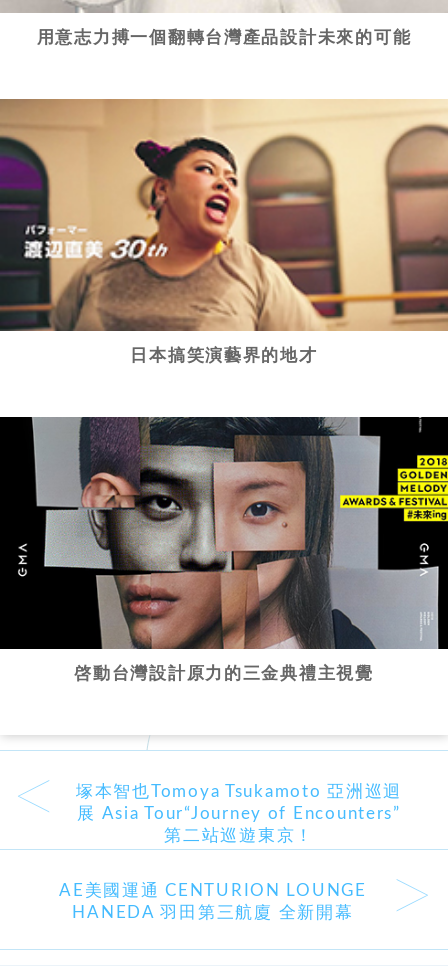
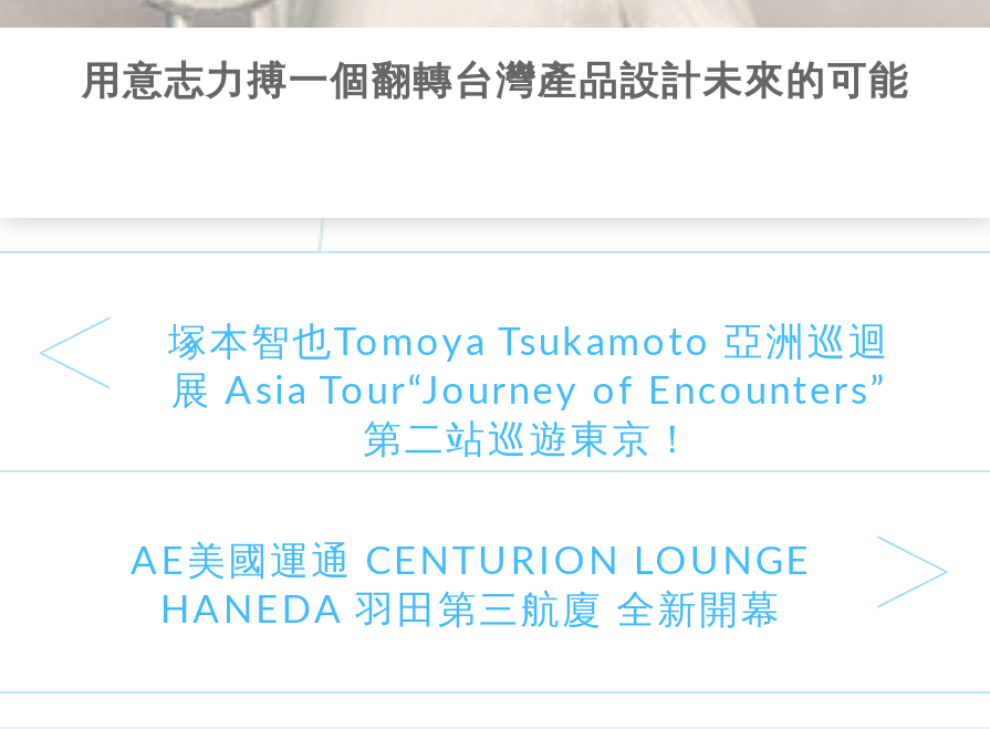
- [image]
- 日本搞笑演藝界的地才

- [image]
- 啓動台灣設計原力的三金典禮主視覺
